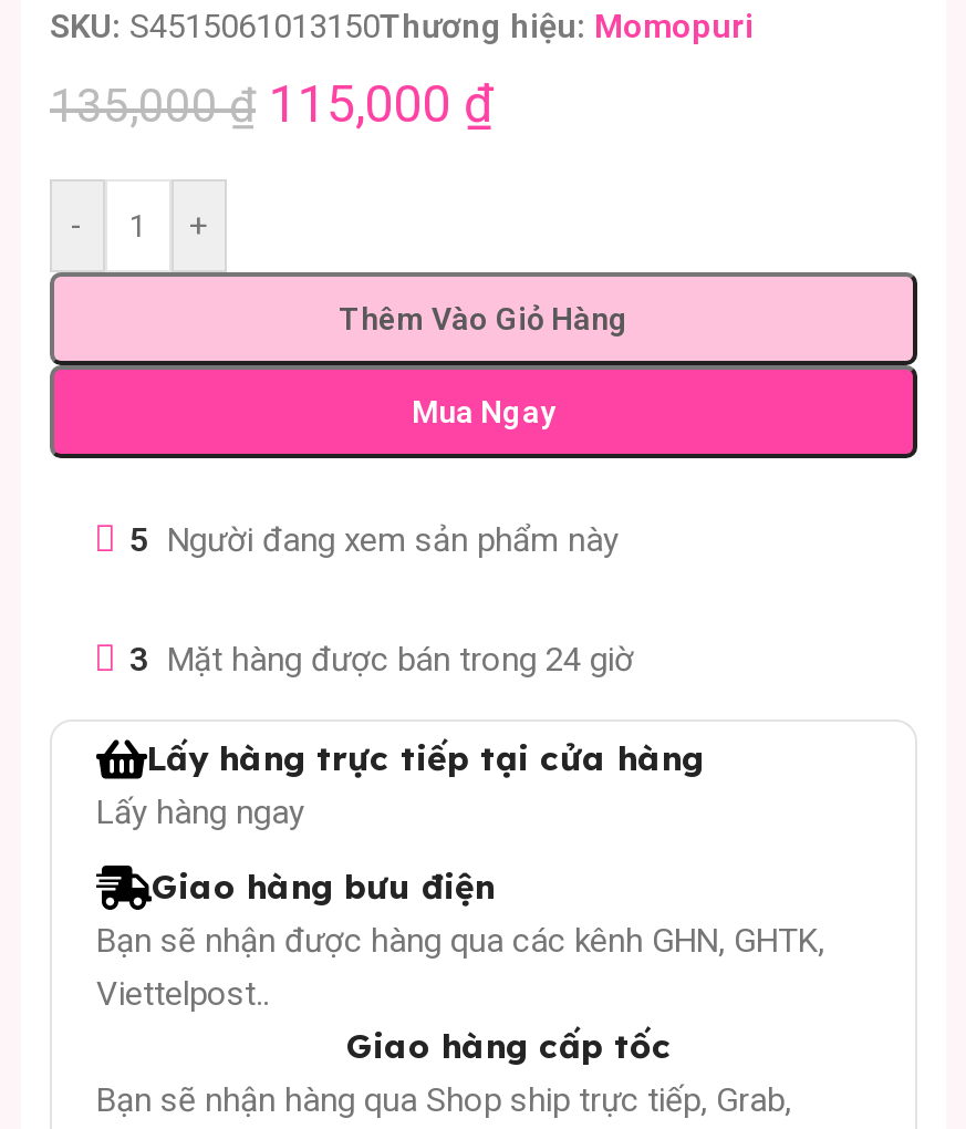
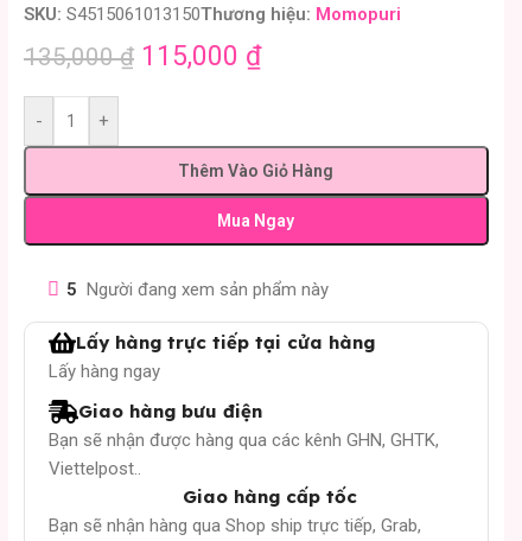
- 3 Mặt hàng được bán trong 24 giờ
